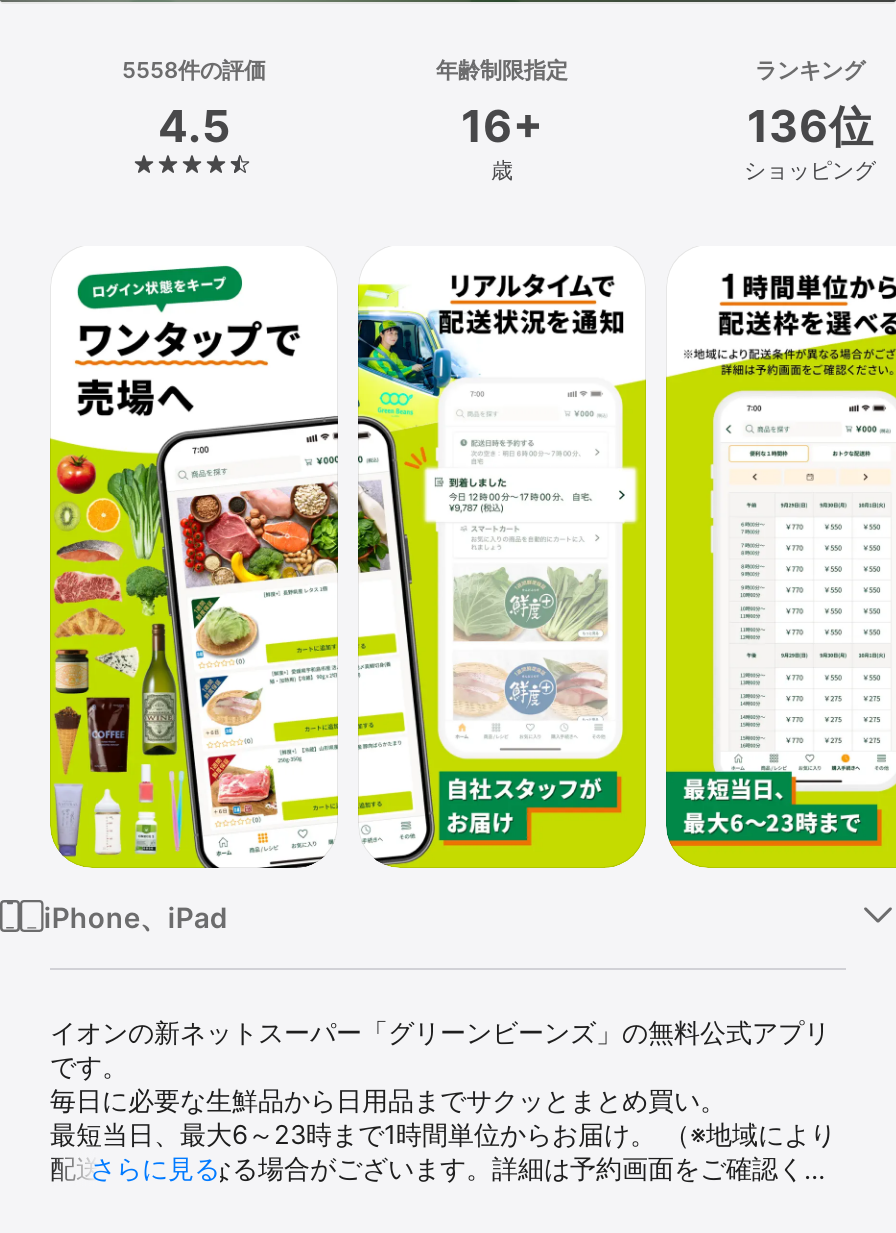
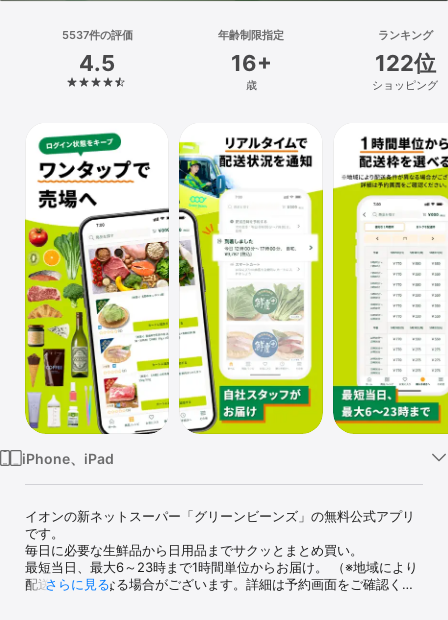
- 5558件の評価
+ 5537件の評価

- 136位
+ 122位
